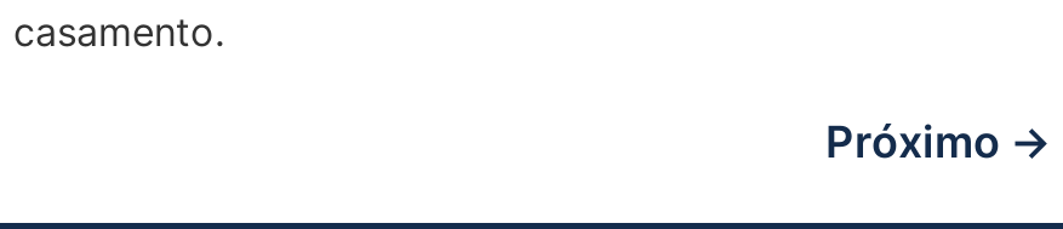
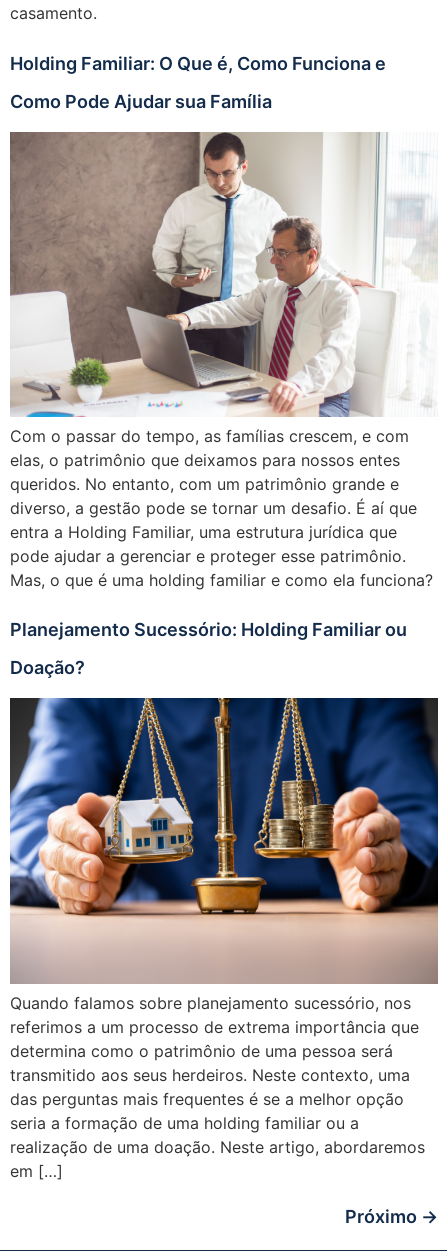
+ [image]
+ Com o passar do tempo, as famílias crescem, e com
+ elas, o patrimônio que deixamos para nossos entes
+ queridos. No entanto, com um patrimônio grande e
+ diverso, a gestão pode se tornar um desafio. É aí que
+ entra a Holding Familiar, uma estrutura jurídica que
+ pode ajudar a gerenciar e proteger esse patrimônio.
+ Mas, o que é uma holding familiar e como ela funciona?
+ Planejamento Sucessório: Holding Familiar ou
+ Doação?

+ [image]
+ Quando falamos sobre planejamento sucessório, nos
+ referimos a um processo de extrema importância que
+ determina como o patrimônio de uma pessoa será
+ transmitido aos seus herdeiros. Neste contexto, uma
+ das perguntas mais frequentes é se a melhor opção
+ seria a formação de uma holding familiar ou a
+ realização de uma doação. Neste artigo, abordaremos
+ em […]

+ Holding Familiar: O Que é, Como Funciona e
+ Como Pode Ajudar sua Família
